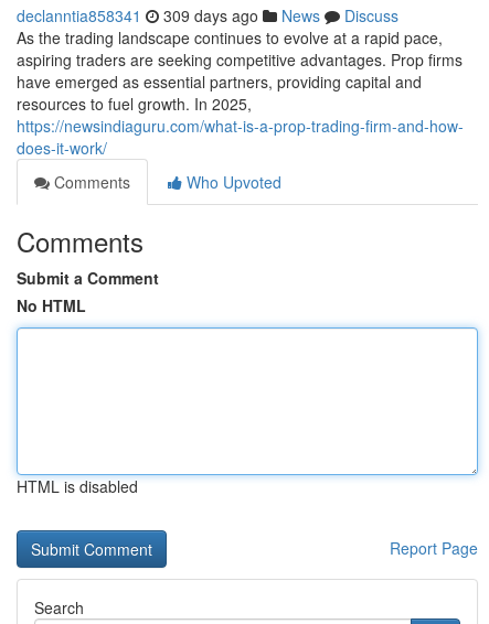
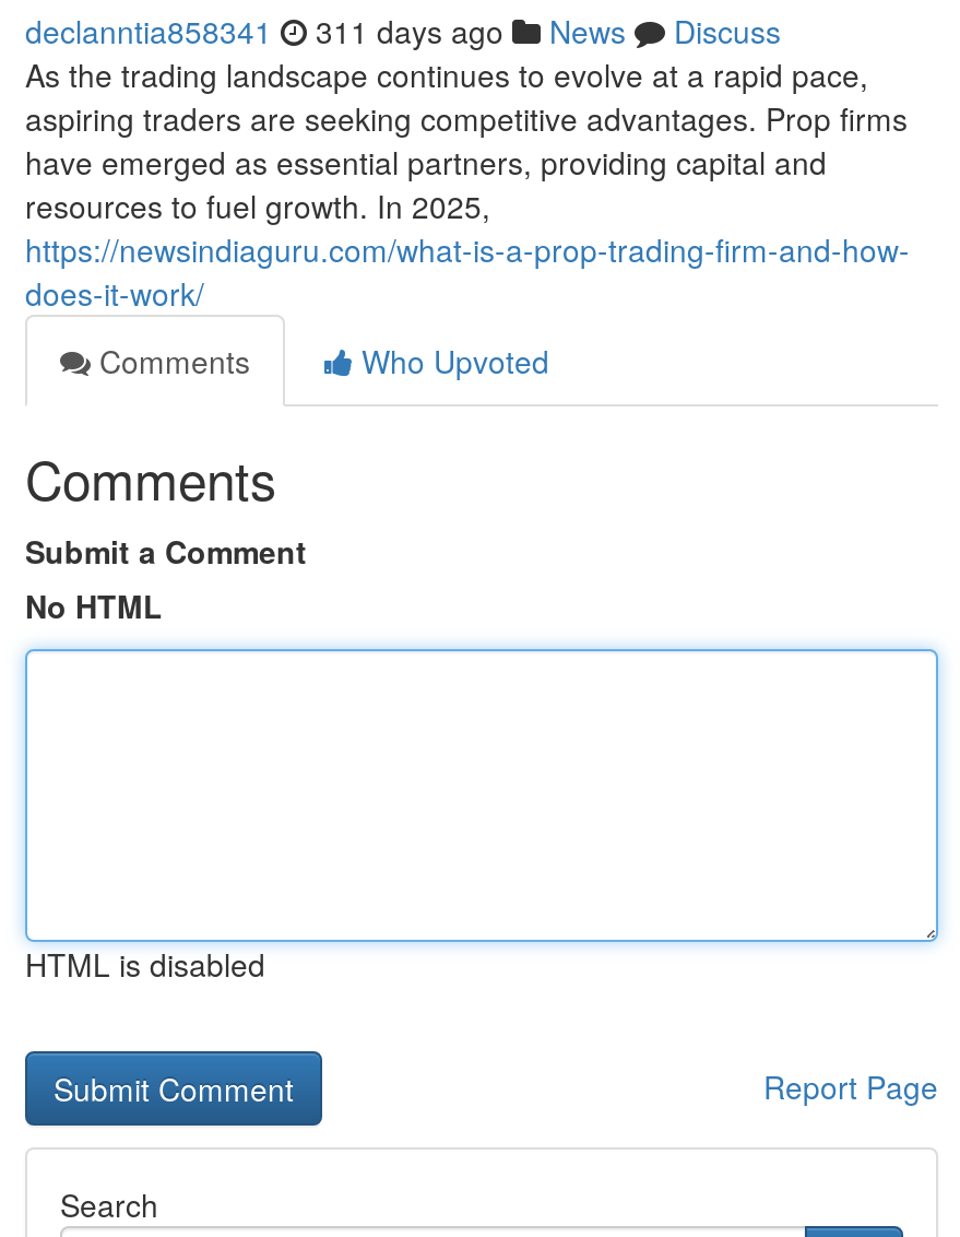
- declanntia858341 309 days ago News Discuss
+ declanntia858341 311 days ago News Discuss
